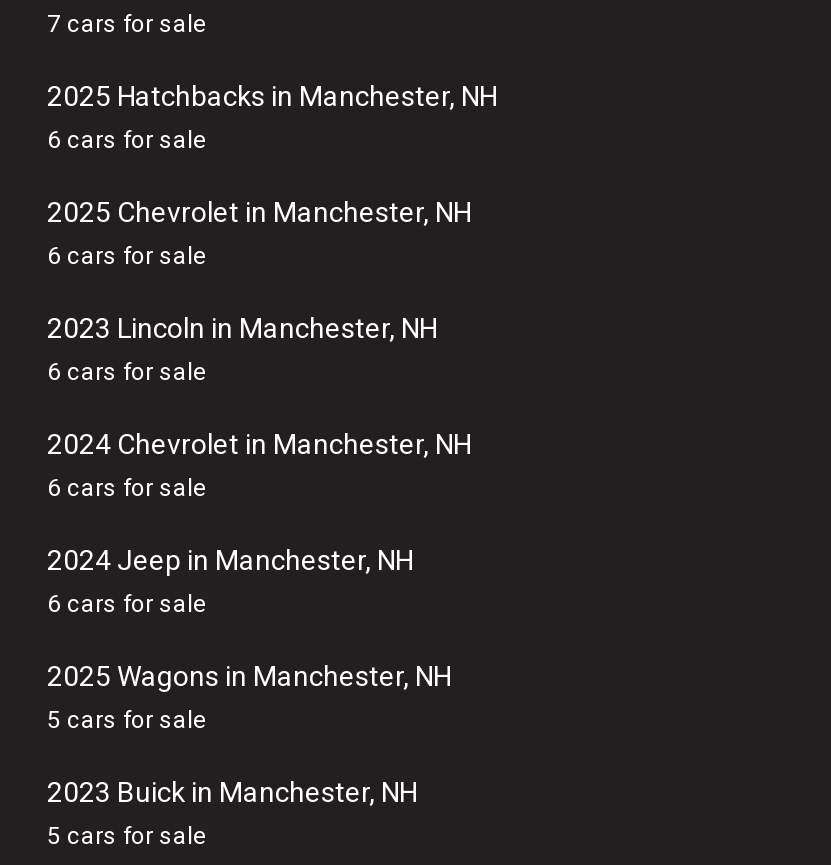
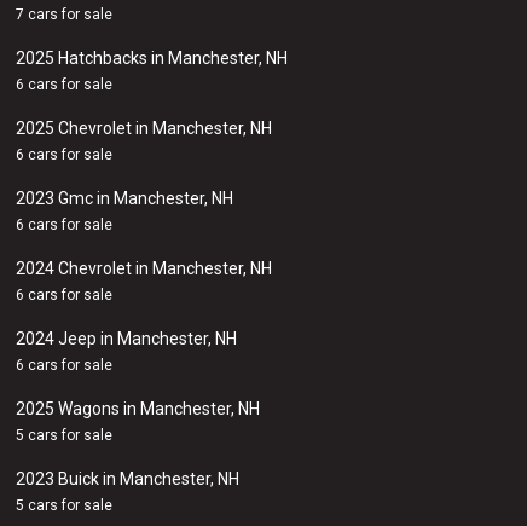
- 2023 Lincoln in Manchester, NH
+ 2023 Gmc in Manchester, NH
